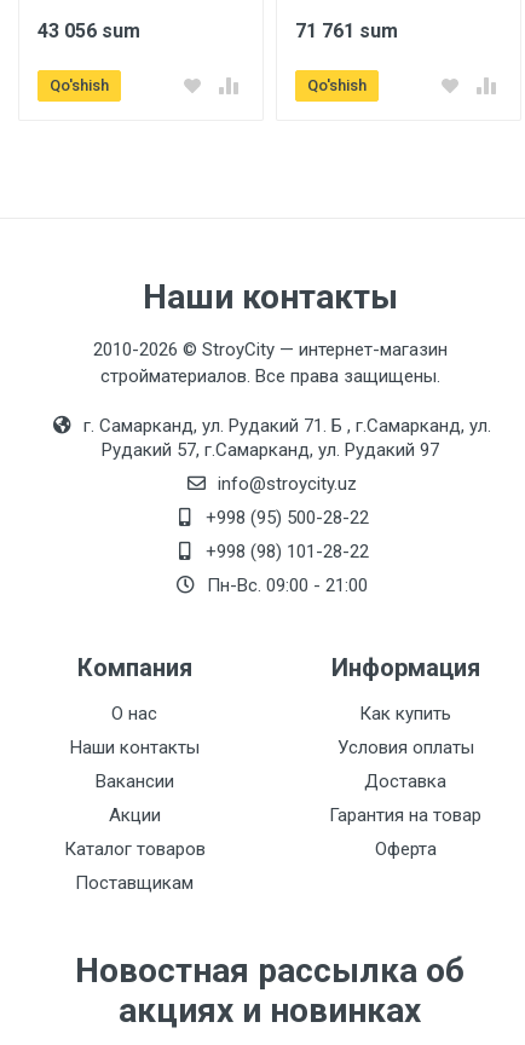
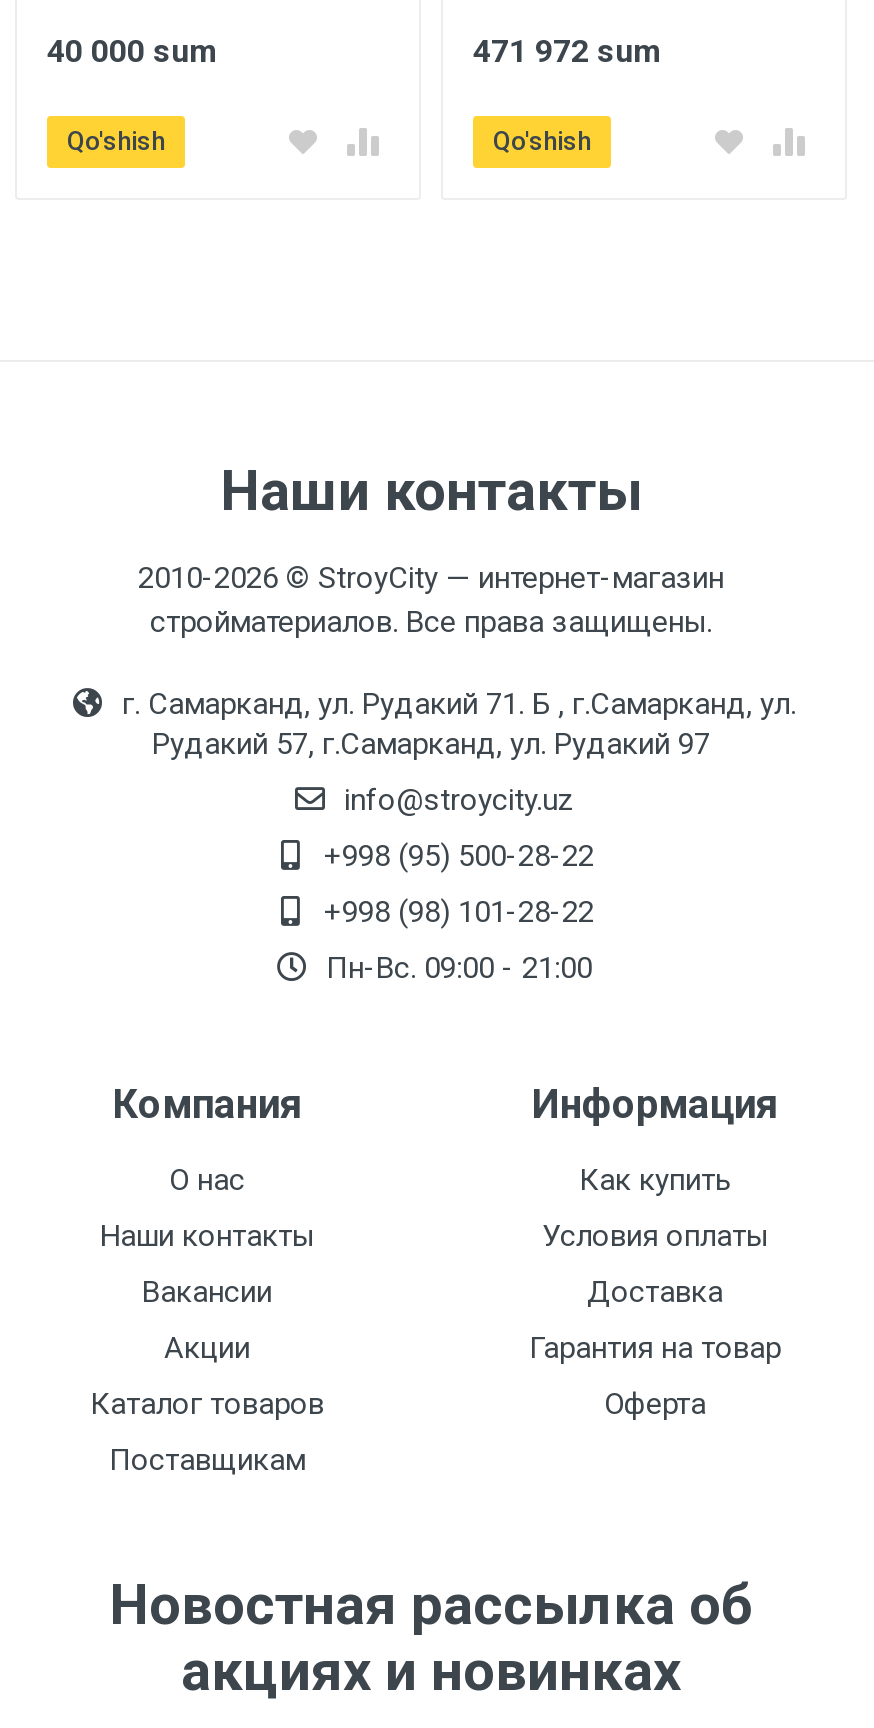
- 43 056 sum
+ 40 000 sum

- 71 761 sum
+ 471 972 sum
